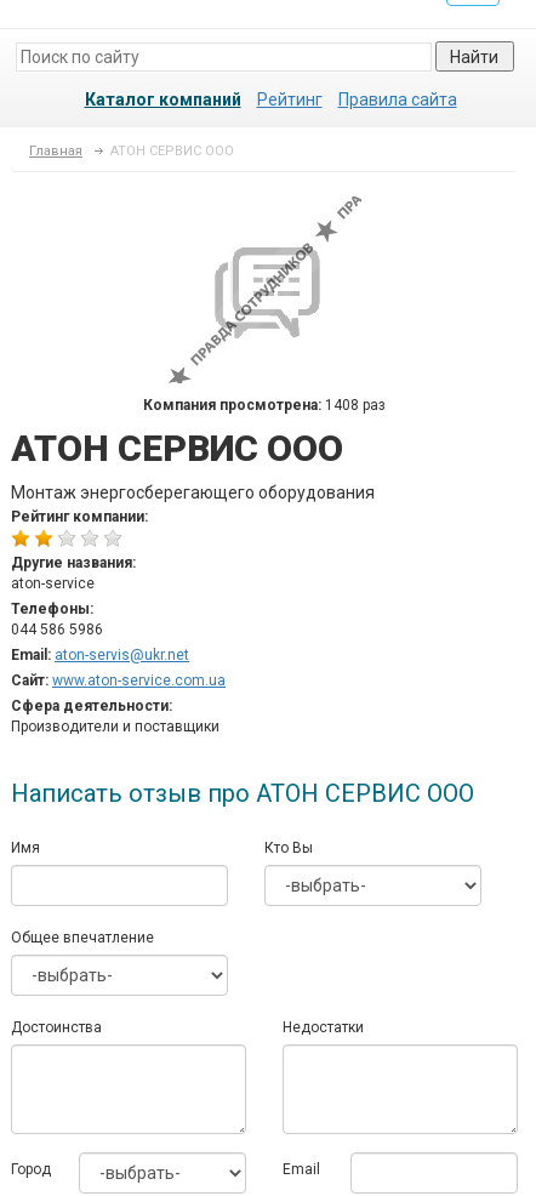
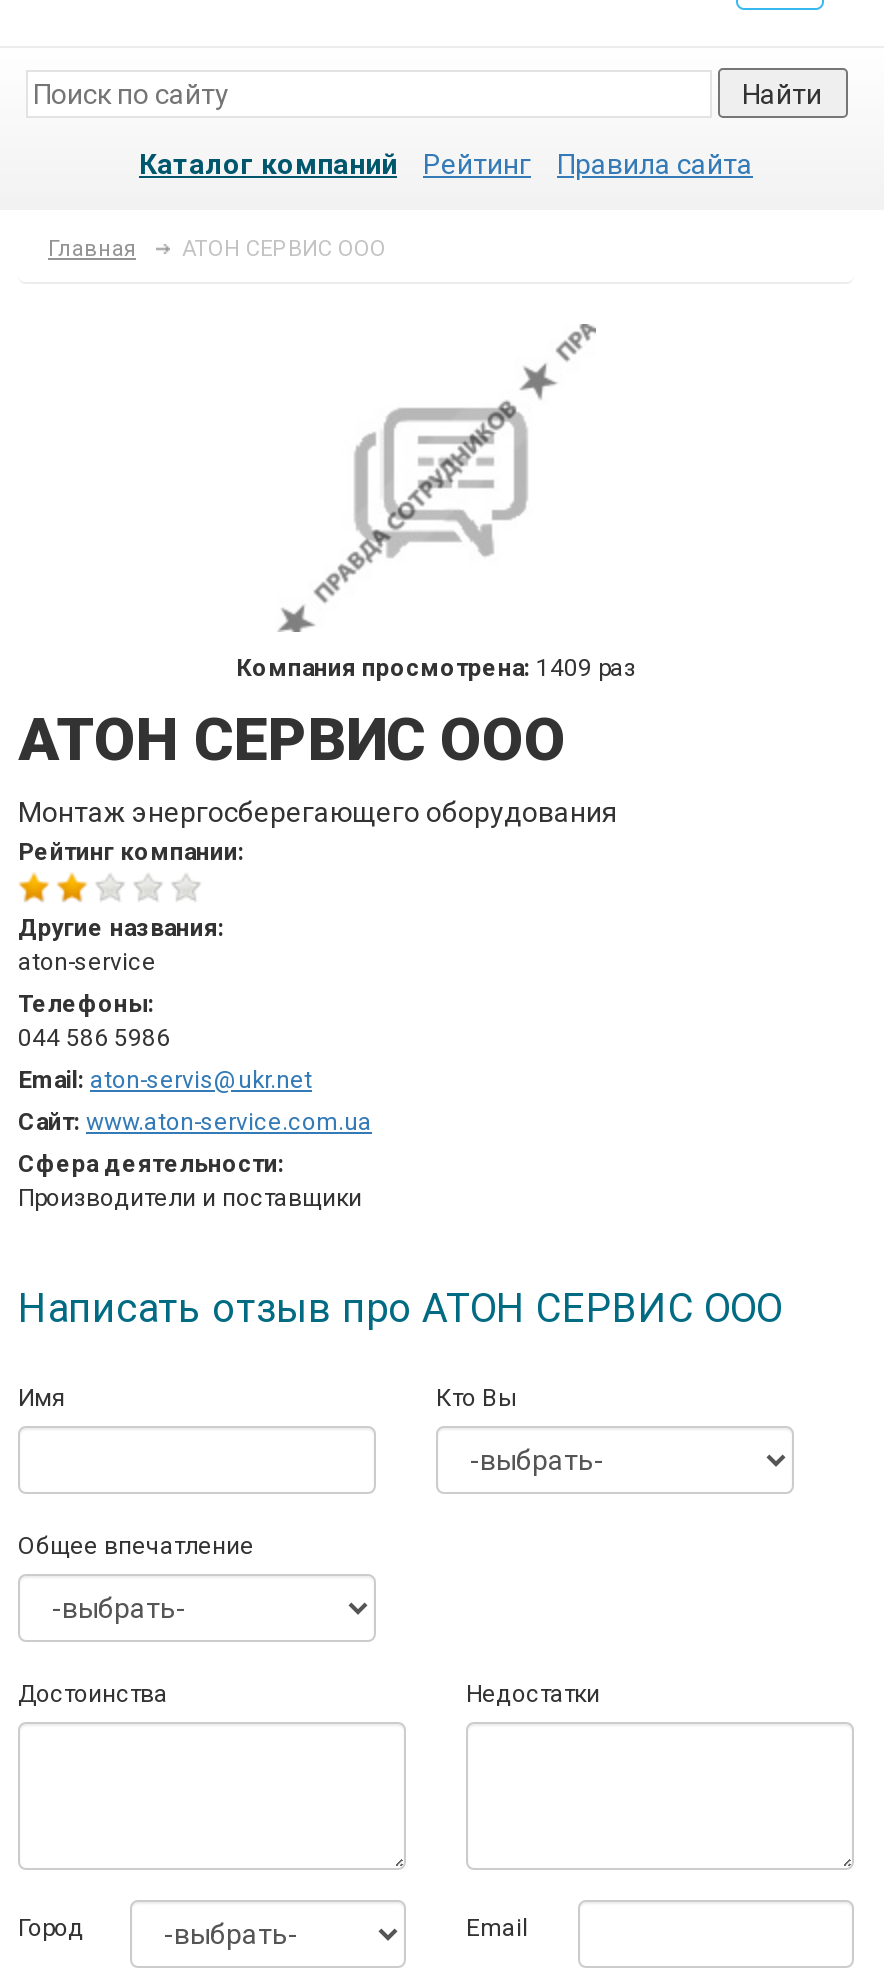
- Компания просмотрена: 1408 раз
+ Компания просмотрена: 1409 раз
